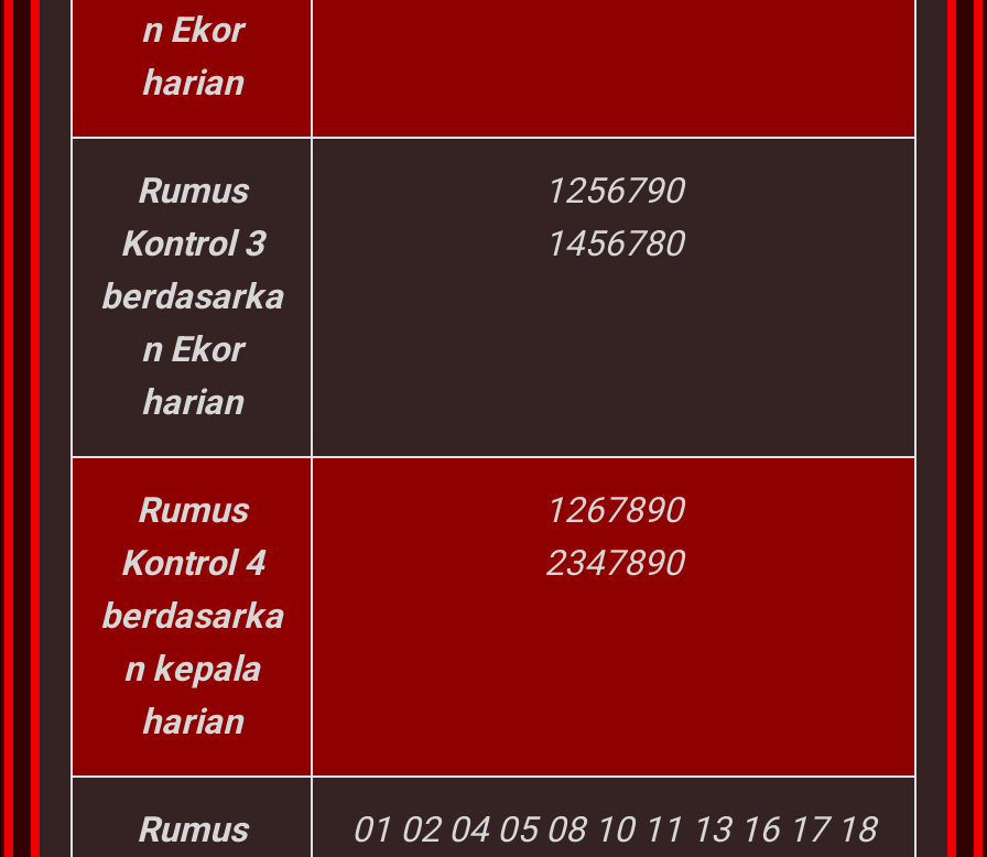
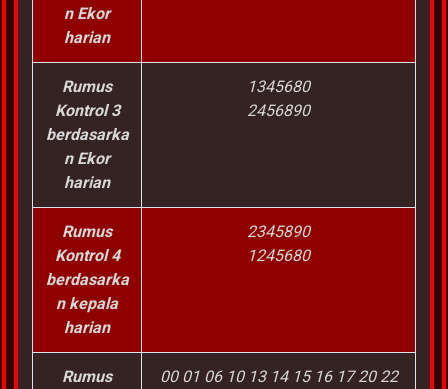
- 1256790
+ 1345680

- 1456780
+ 2456890

- 1267890
+ 2345890

- 2347890
+ 1245680

- 01 02 04 05 08 10 11 13 16 17 18
+ 00 01 06 10 13 14 15 16 17 20 22
